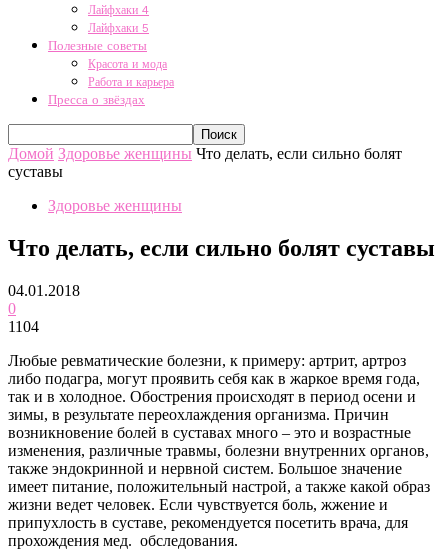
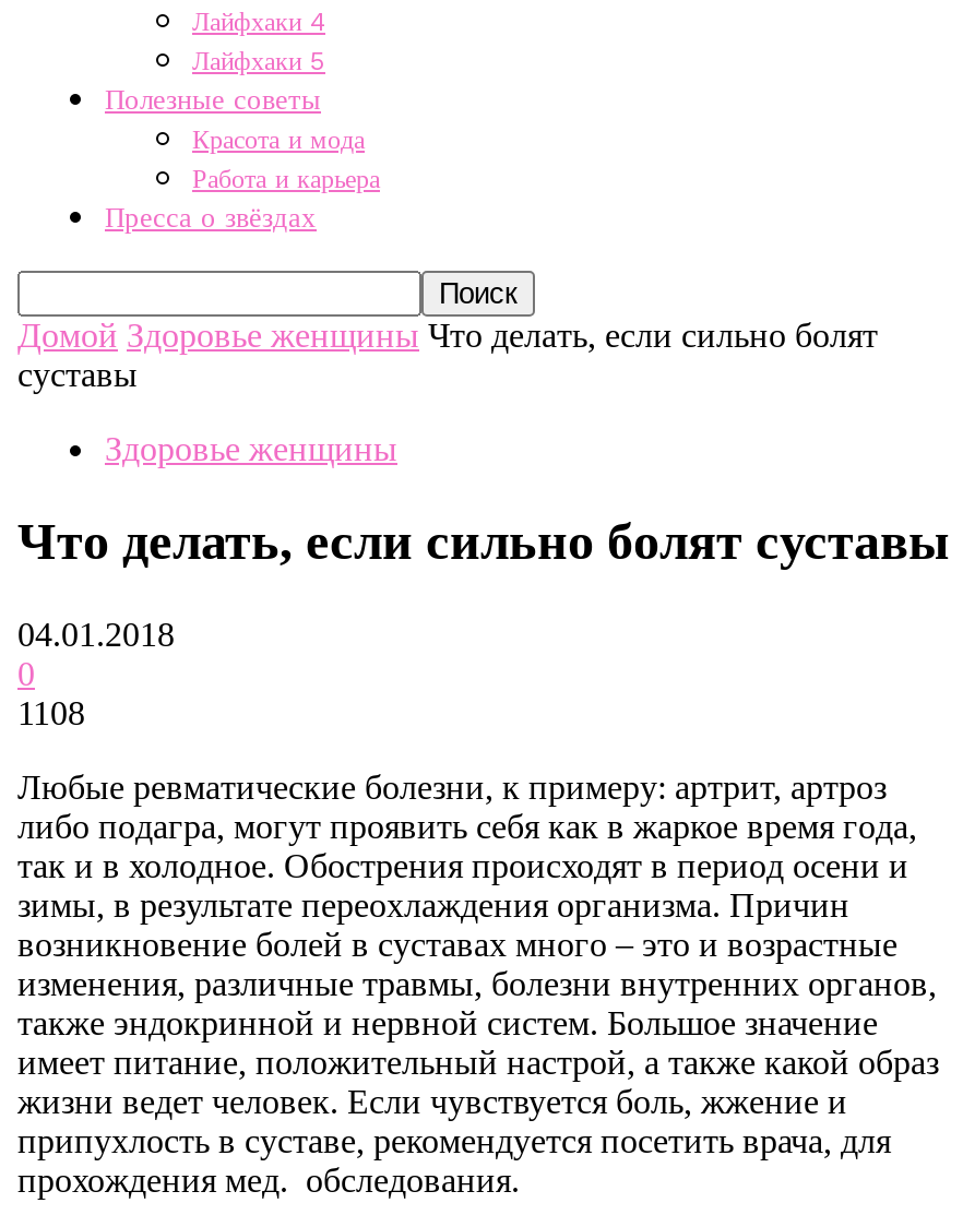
- 1104
+ 1108
